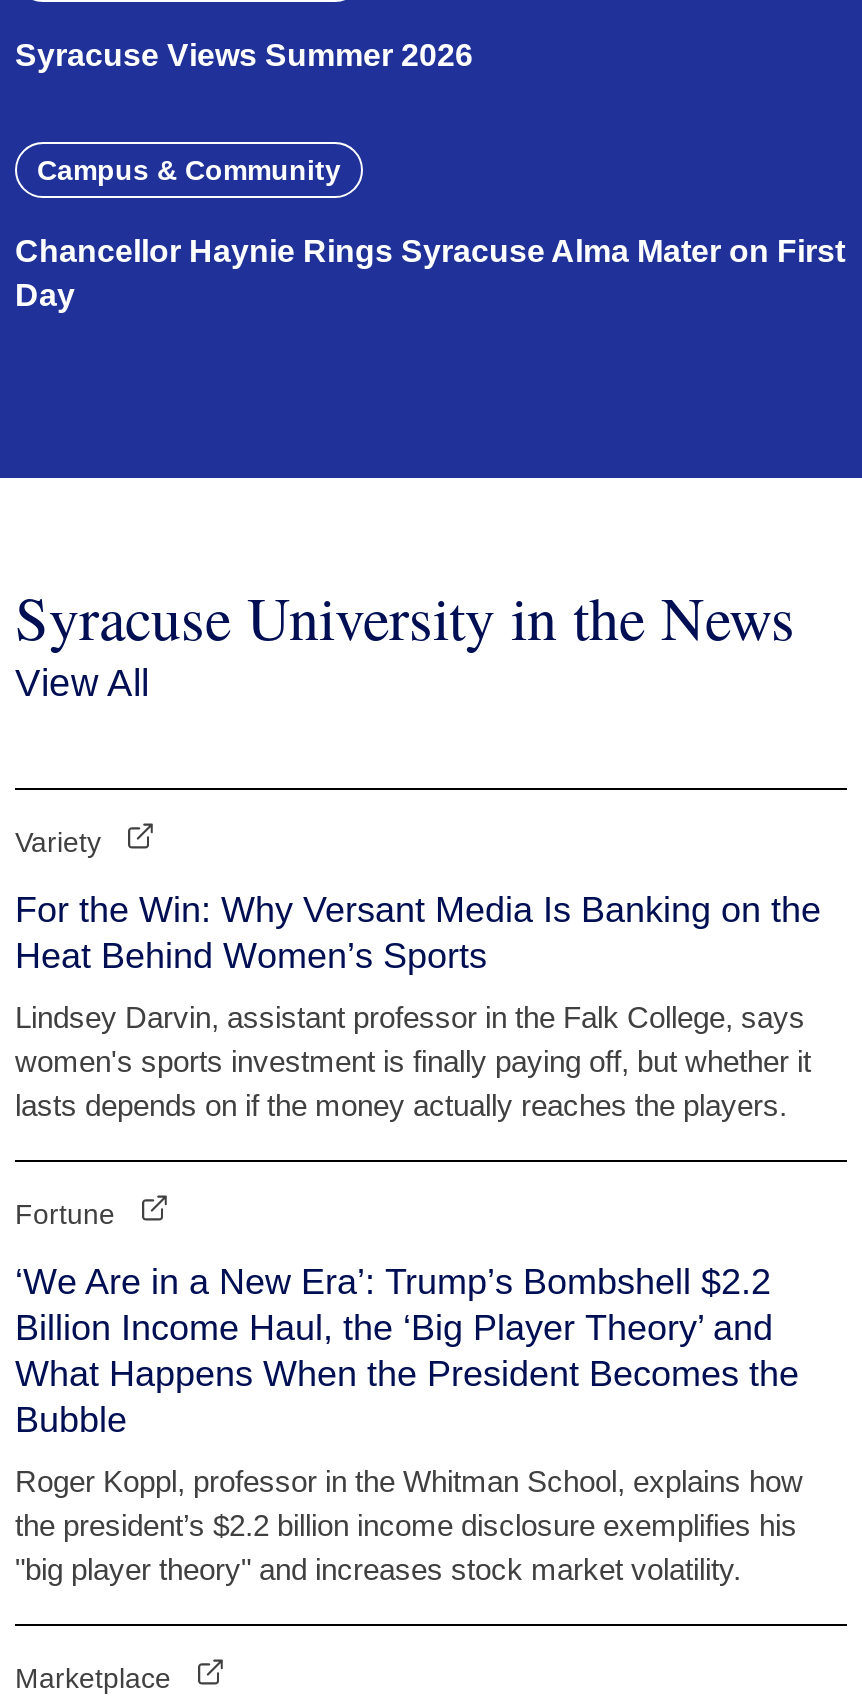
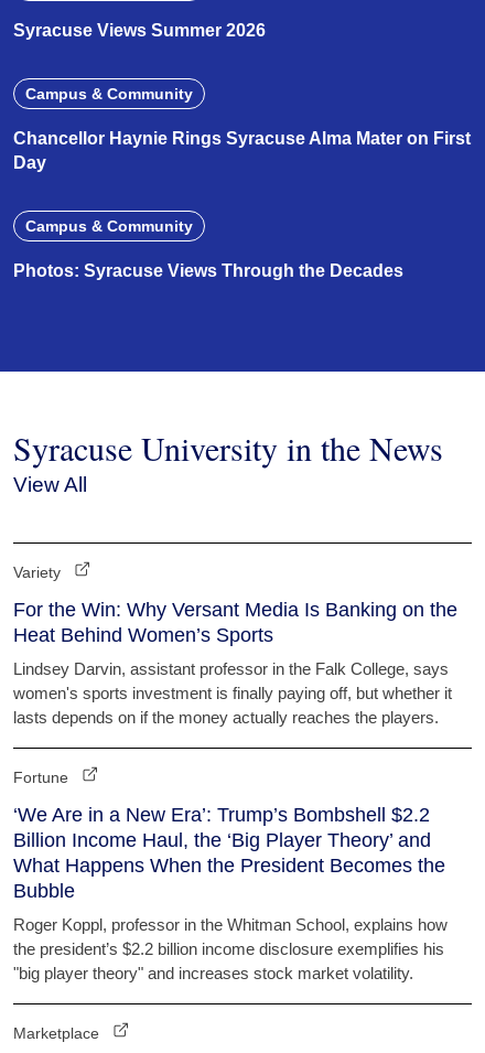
+ Campus & Community
+ Photos: Syracuse Views Through the Decades
